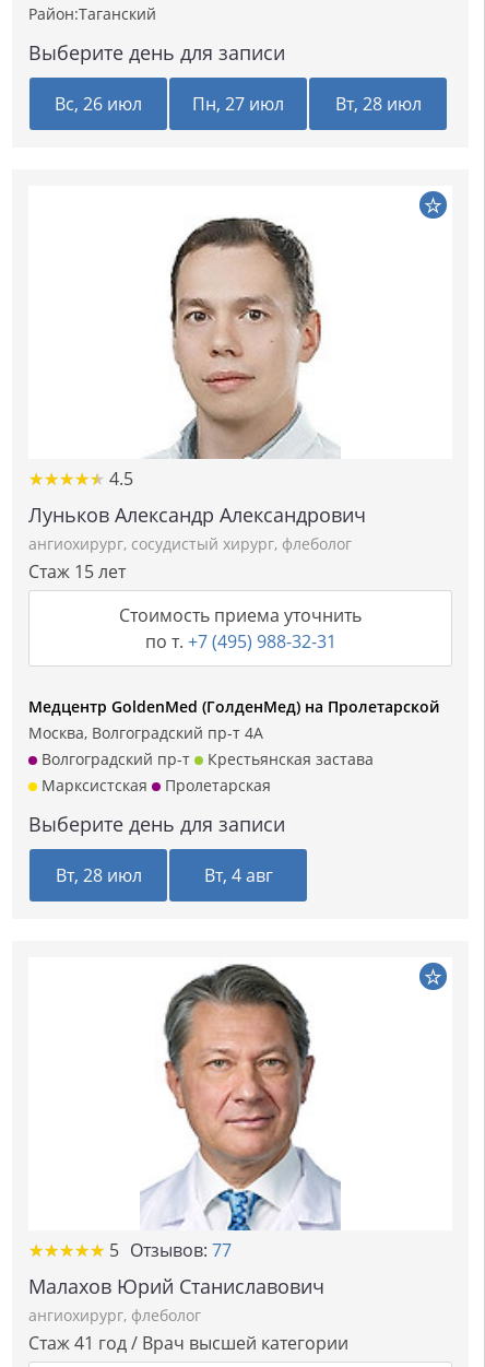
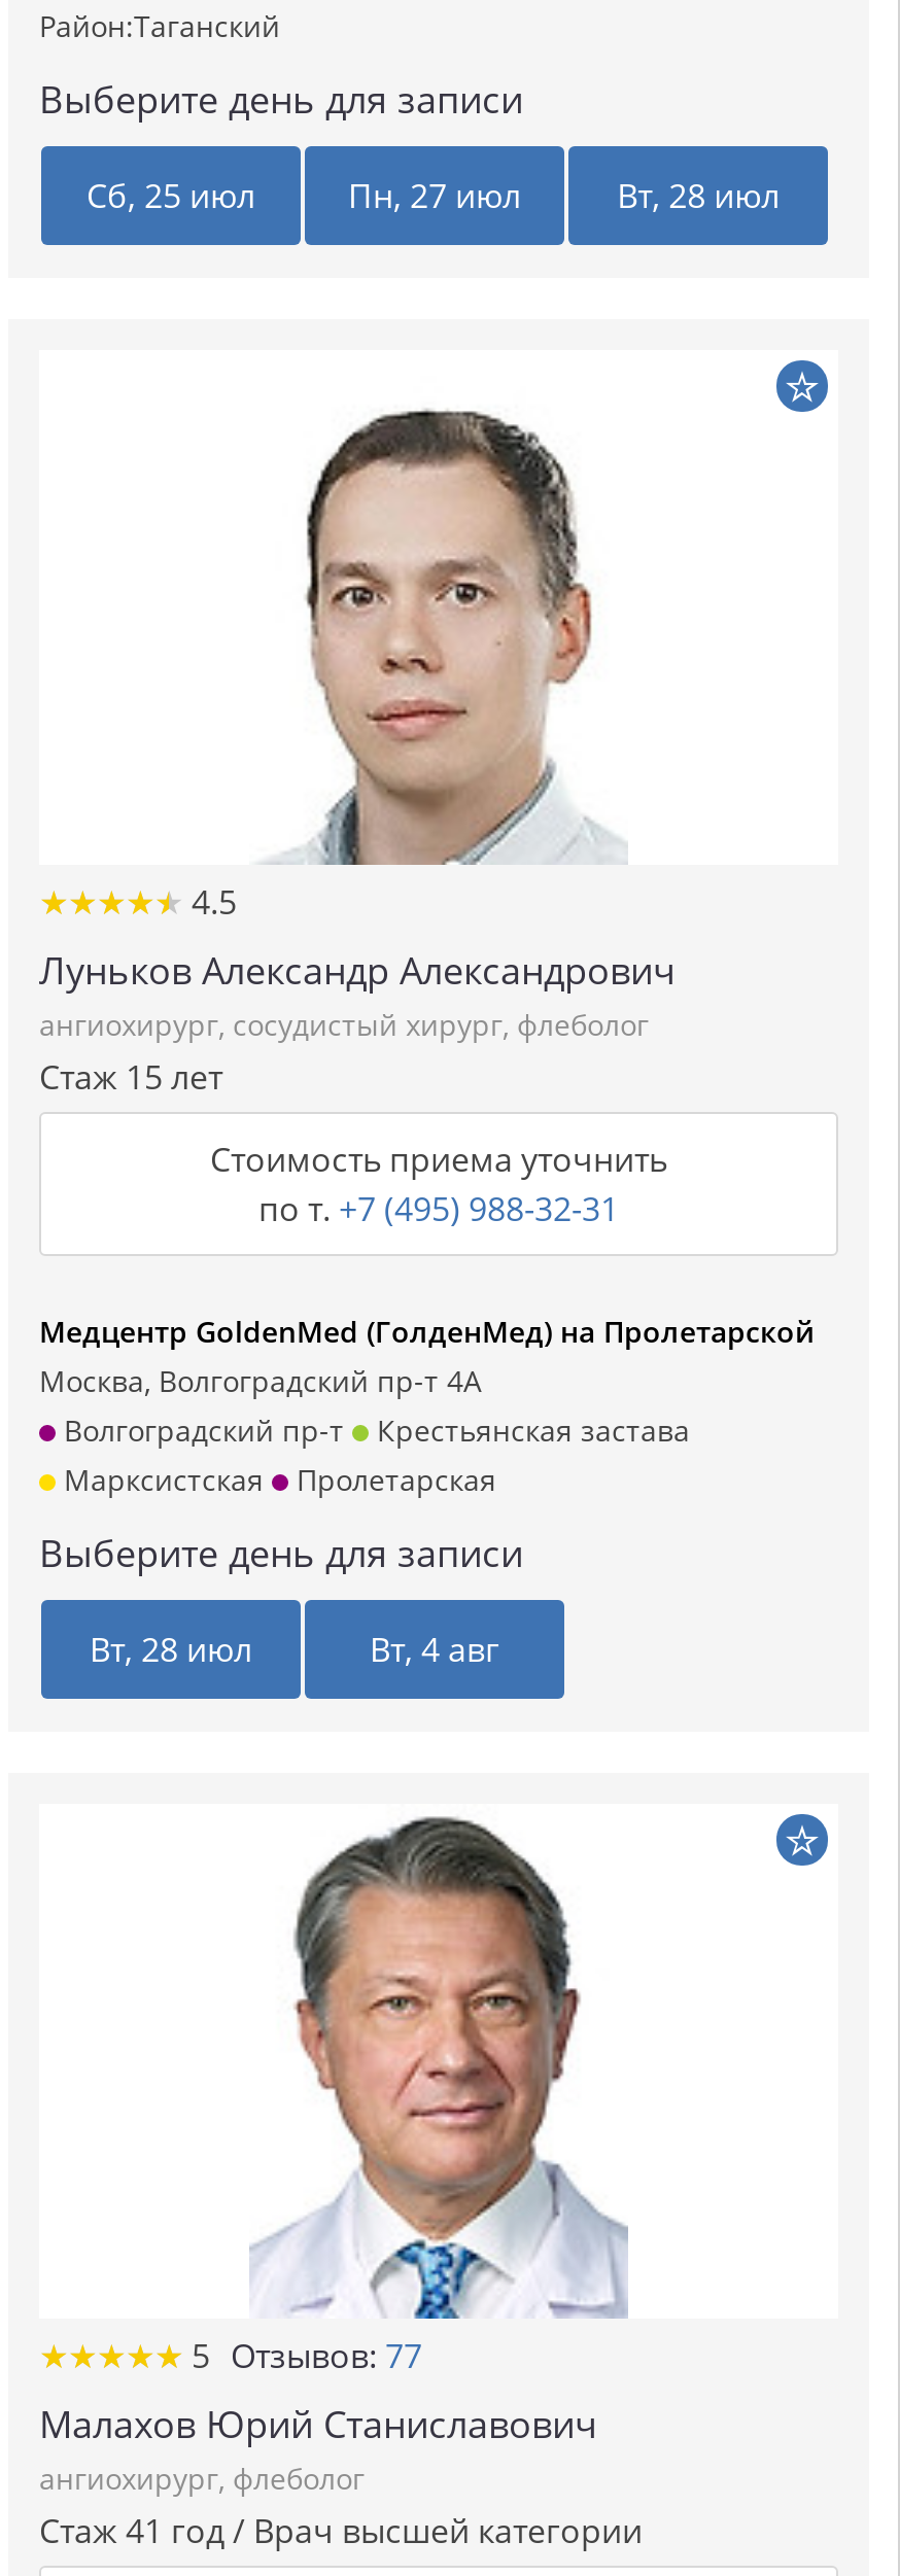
- Вс, 26 июл
+ Сб, 25 июл
